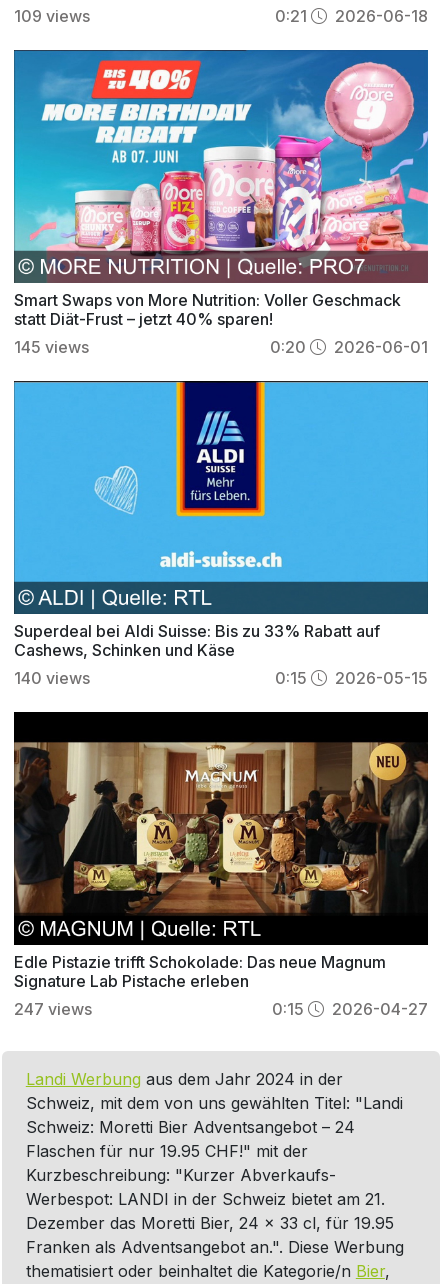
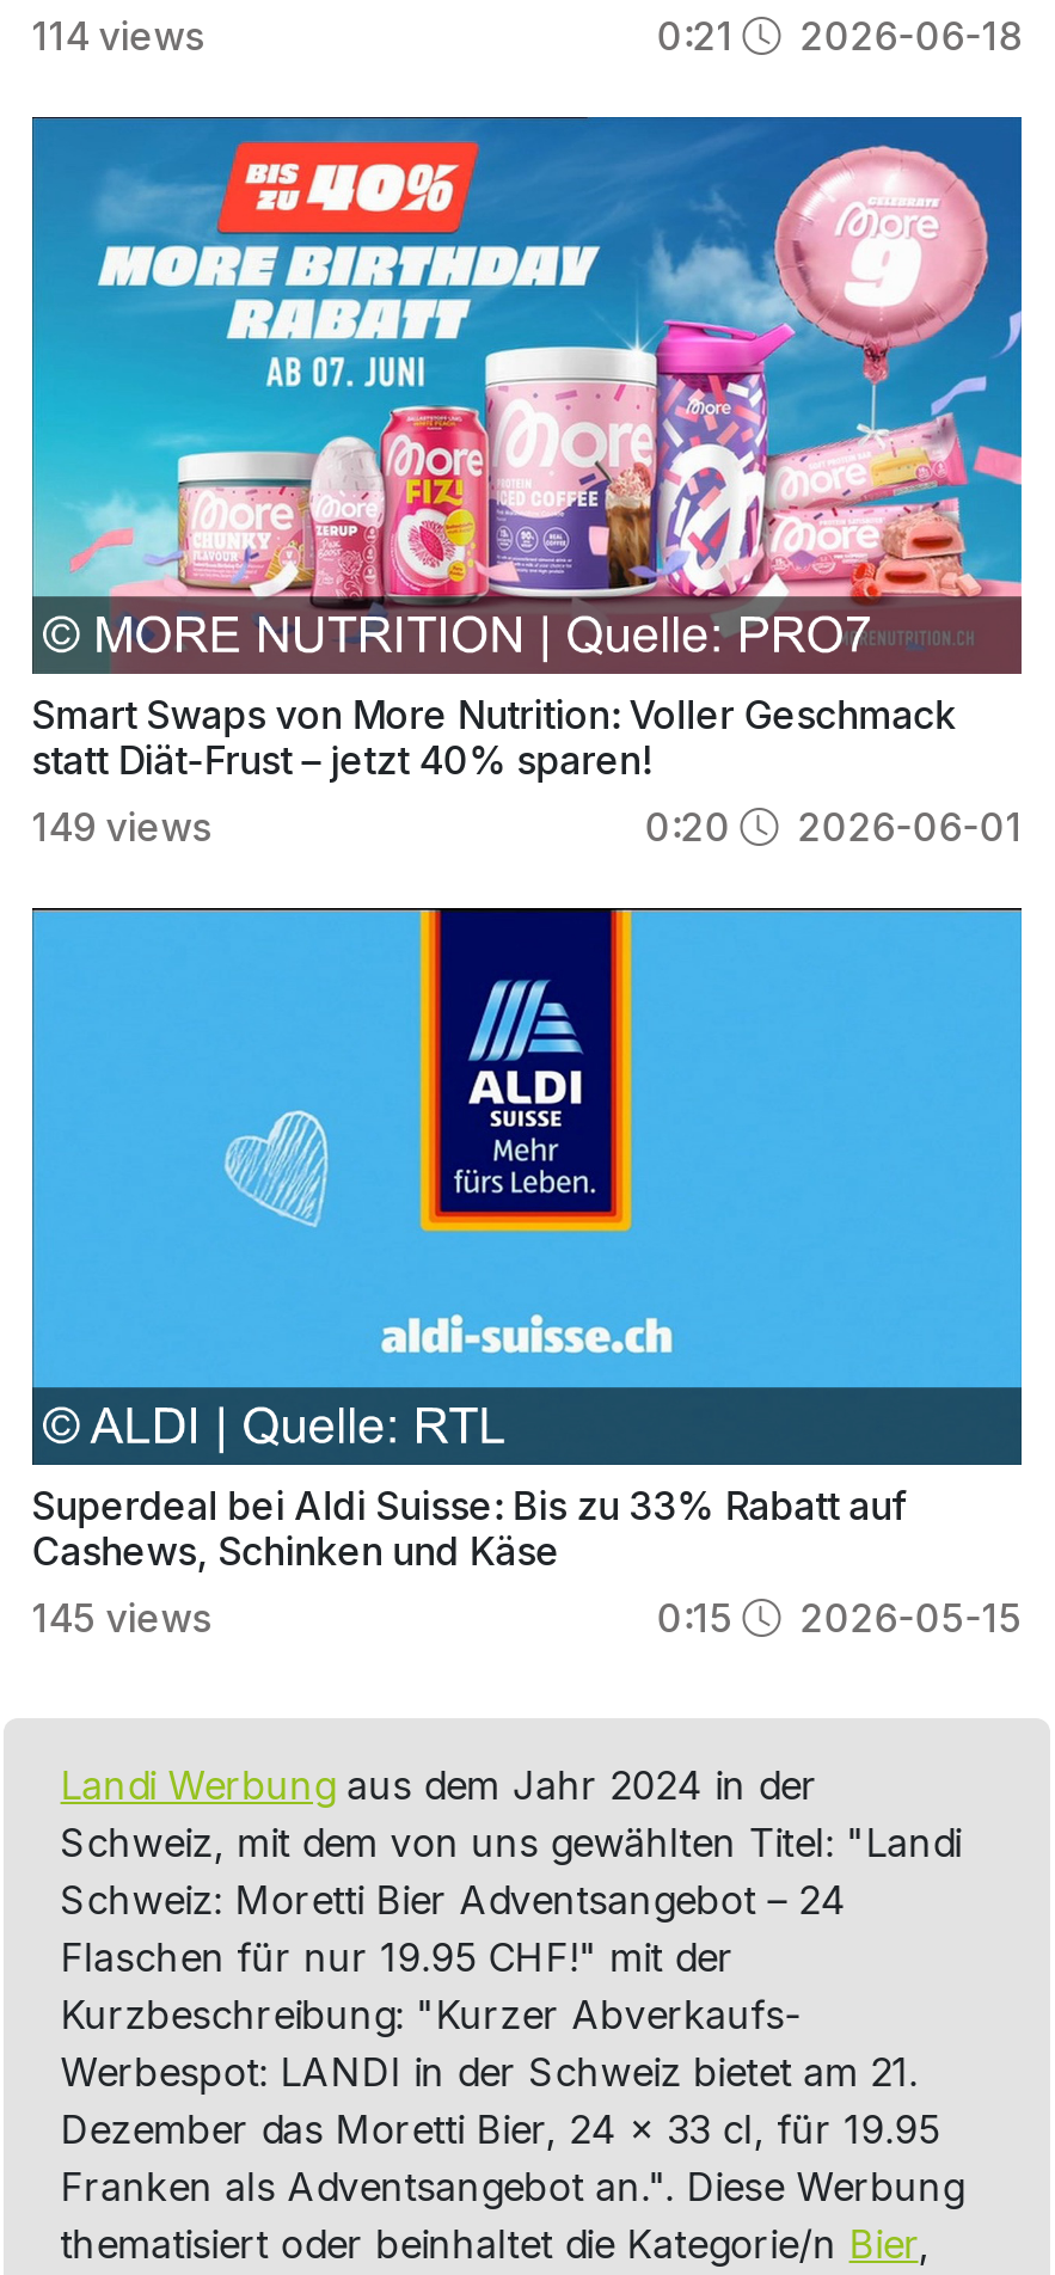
- 109 views
+ 114 views

- 145 views
+ 149 views

- 140 views
+ 145 views

- [image]
- Edle Pistazie trifft Schokolade: Das neue Magnum
- Signature Lab Pistache erleben
- 247 views
- 0:15
- 2026-04-27
